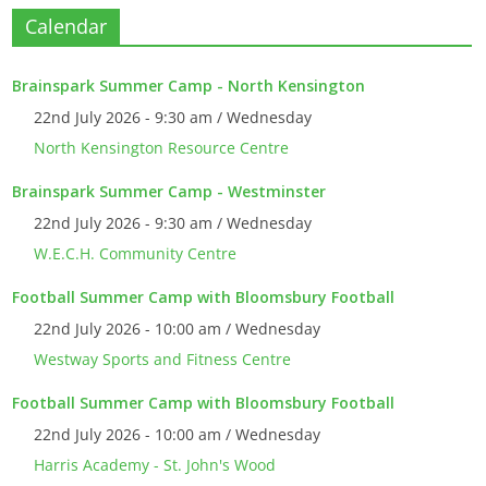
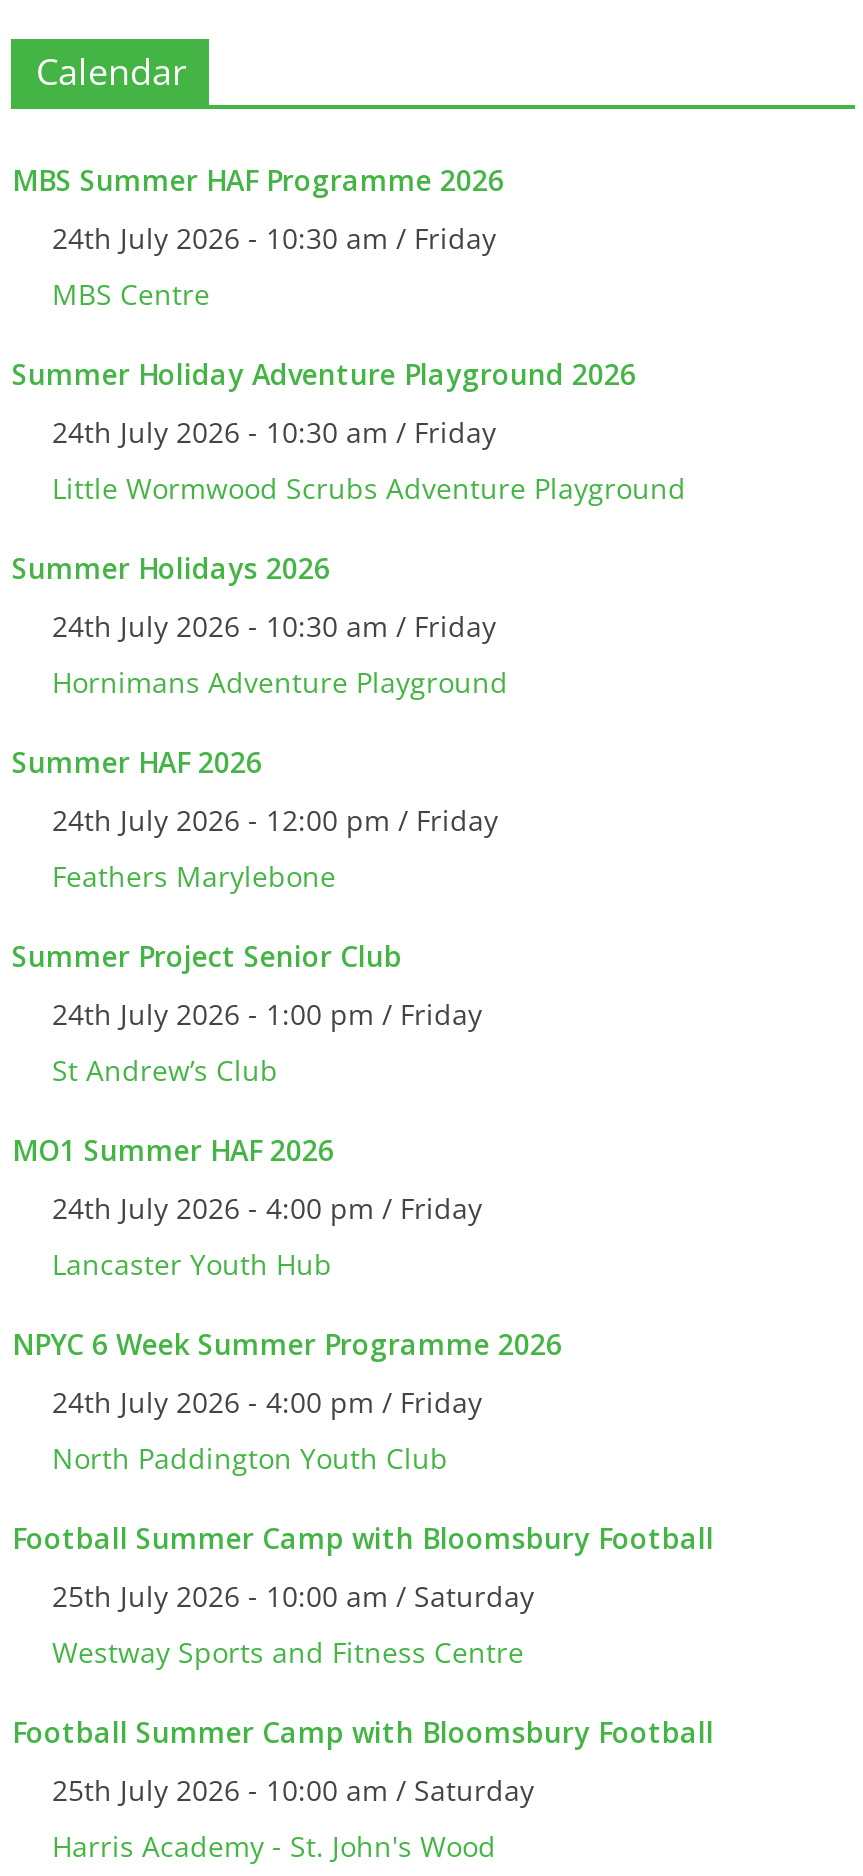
- Brainspark Summer Camp - North Kensington
- 22nd July 2026 - 9:30 am / Wednesday
- North Kensington Resource Centre
- Brainspark Summer Camp - Westminster
- 22nd July 2026 - 9:30 am / Wednesday
- W.E.C.H. Community Centre
+ MBS Summer HAF Programme 2026
+ 24th July 2026 - 10:30 am / Friday
+ MBS Centre
+ Summer Holiday Adventure Playground 2026
+ 24th July 2026 - 10:30 am / Friday
+ Little Wormwood Scrubs Adventure Playground
+ Summer Holidays 2026
+ 24th July 2026 - 10:30 am / Friday
+ Hornimans Adventure Playground
+ Summer HAF 2026
+ 24th July 2026 - 12:00 pm / Friday
+ Feathers Marylebone
+ Summer Project Senior Club
+ 24th July 2026 - 1:00 pm / Friday
+ St Andrew’s Club
+ MO1 Summer HAF 2026
+ 24th July 2026 - 4:00 pm / Friday
+ Lancaster Youth Hub
+ NPYC 6 Week Summer Programme 2026
+ 24th July 2026 - 4:00 pm / Friday
+ North Paddington Youth Club

- 22nd July 2026 - 10:00 am / Wednesday
+ 25th July 2026 - 10:00 am / Saturday

- 22nd July 2026 - 10:00 am / Wednesday
+ 25th July 2026 - 10:00 am / Saturday
